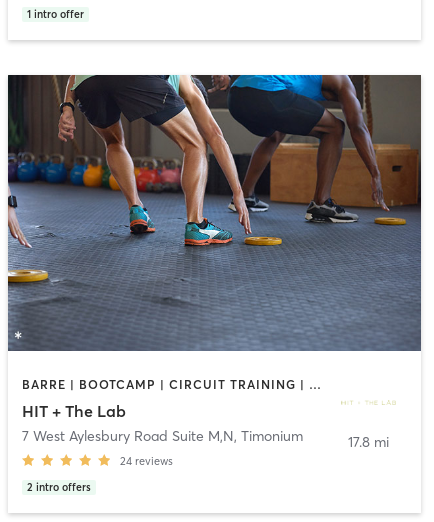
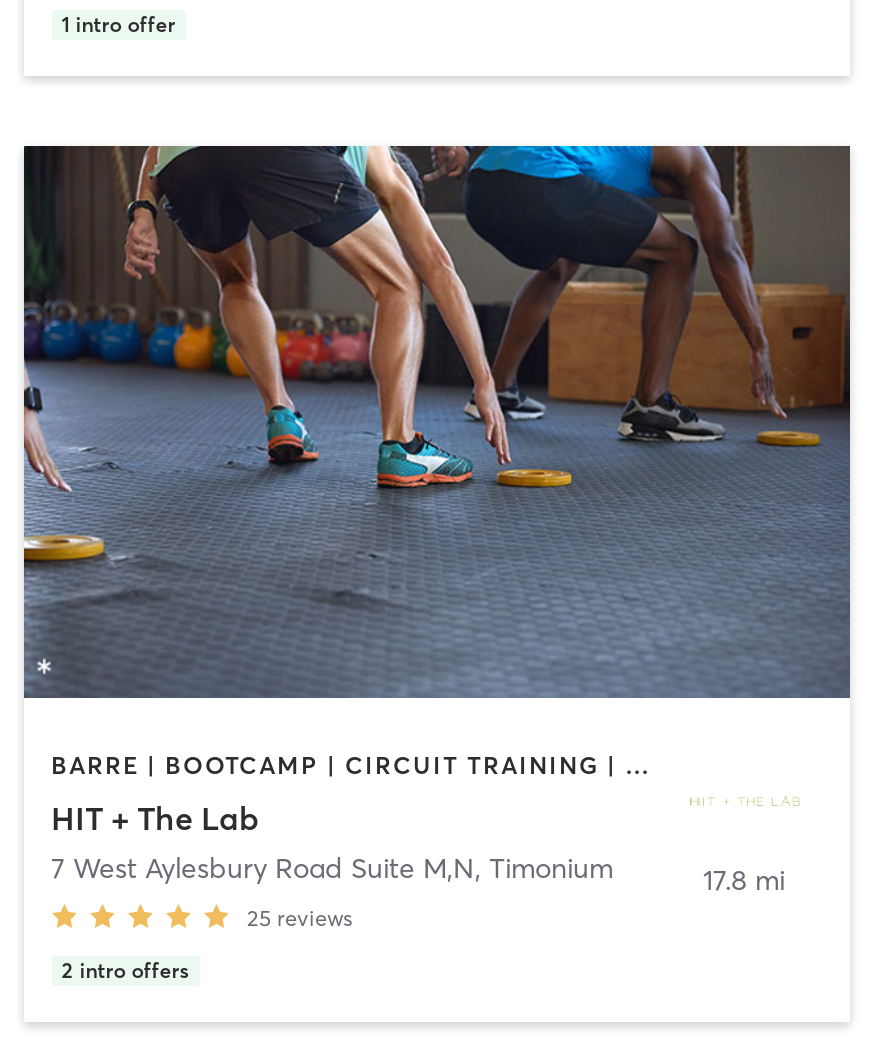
- 24 reviews
+ 25 reviews
